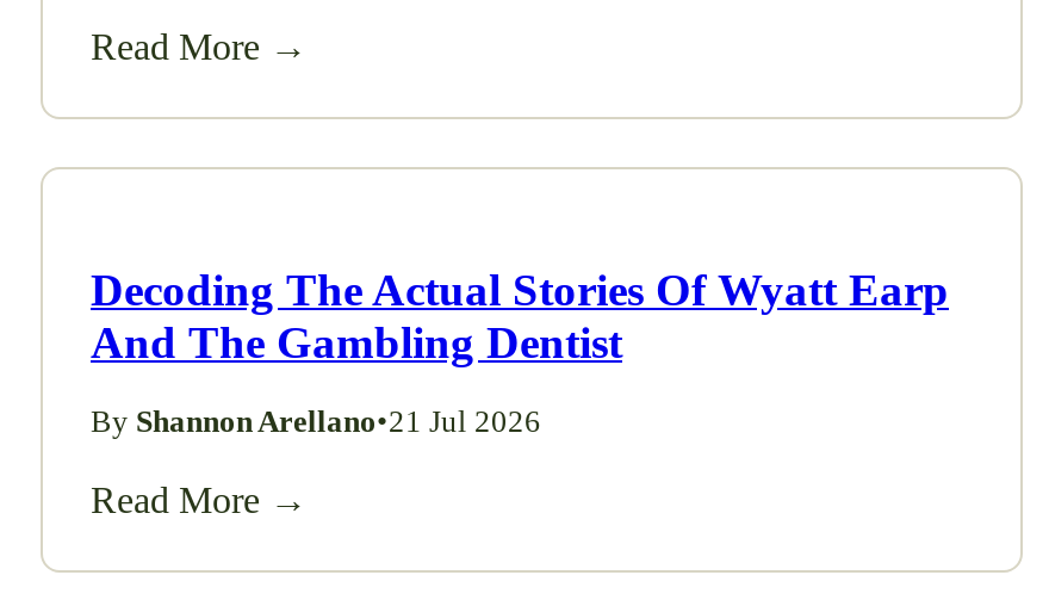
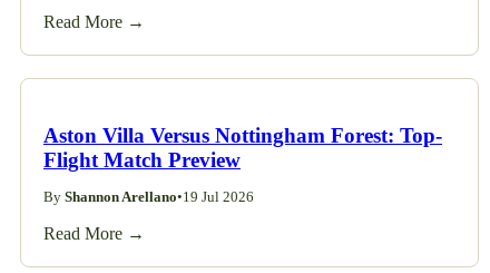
- Decoding The Actual Stories Of Wyatt Earp
- And The Gambling Dentist
+ Aston Villa Versus Nottingham Forest: Top-
+ Flight Match Preview

- By Shannon Arellano•21 Jul 2026
+ By Shannon Arellano•19 Jul 2026
